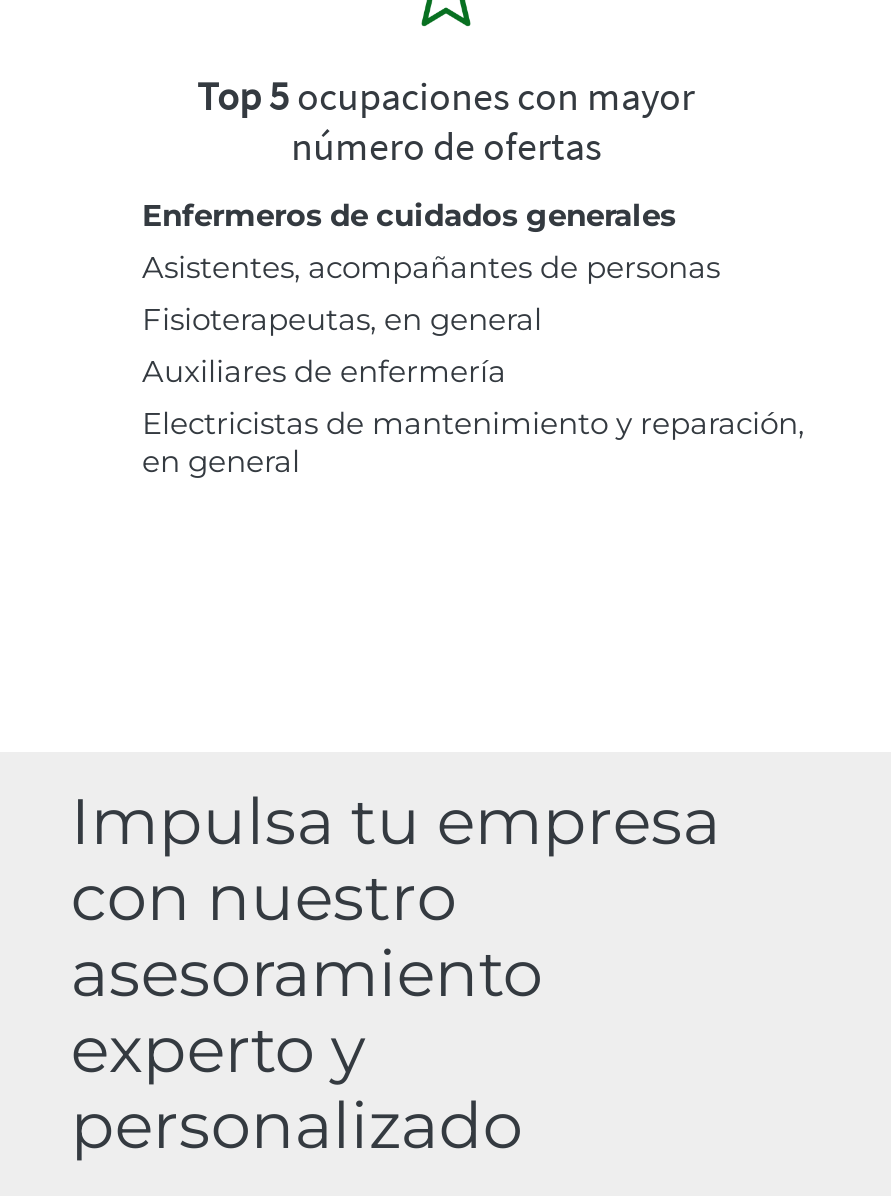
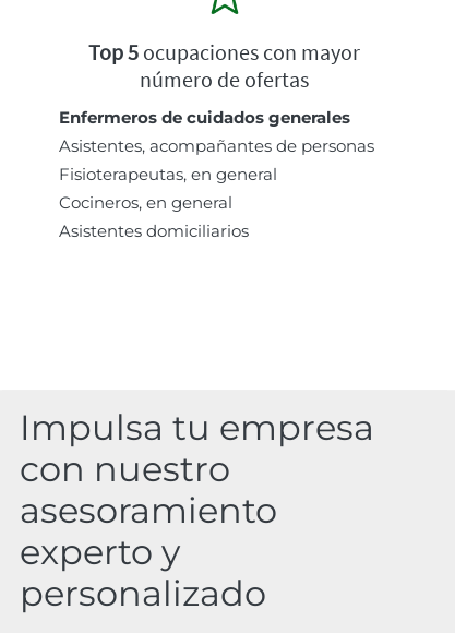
- Auxiliares de enfermería
- Electricistas de mantenimiento y reparación,
- en general
+ Cocineros, en general
+ Asistentes domiciliarios
